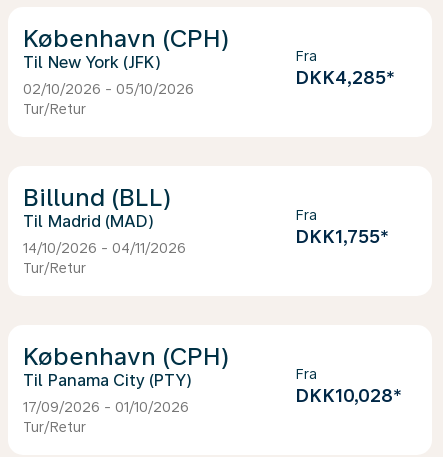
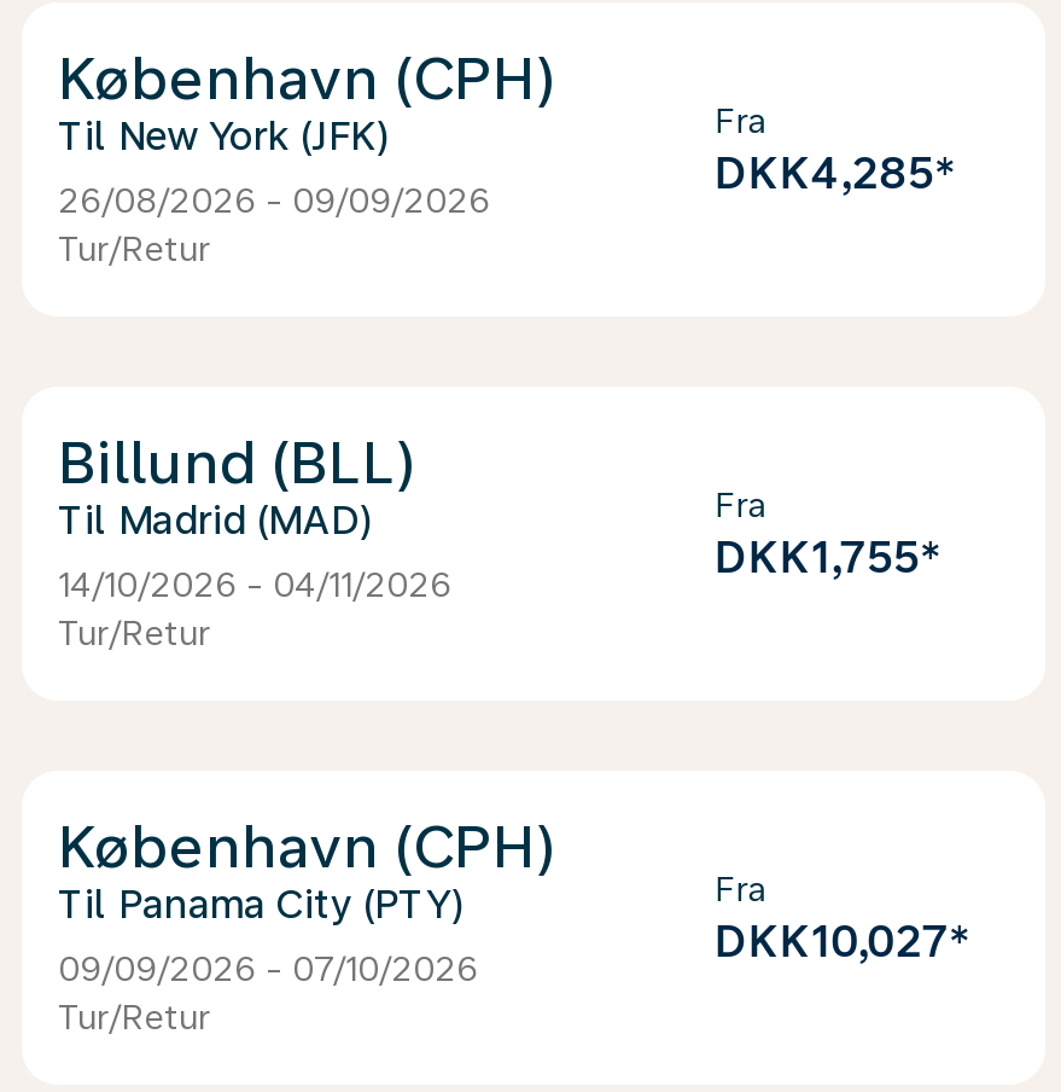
- 02/10/2026 - 05/10/2026
+ 26/08/2026 - 09/09/2026

- DKK10,028*
+ DKK10,027*

- 17/09/2026 - 01/10/2026
+ 09/09/2026 - 07/10/2026
